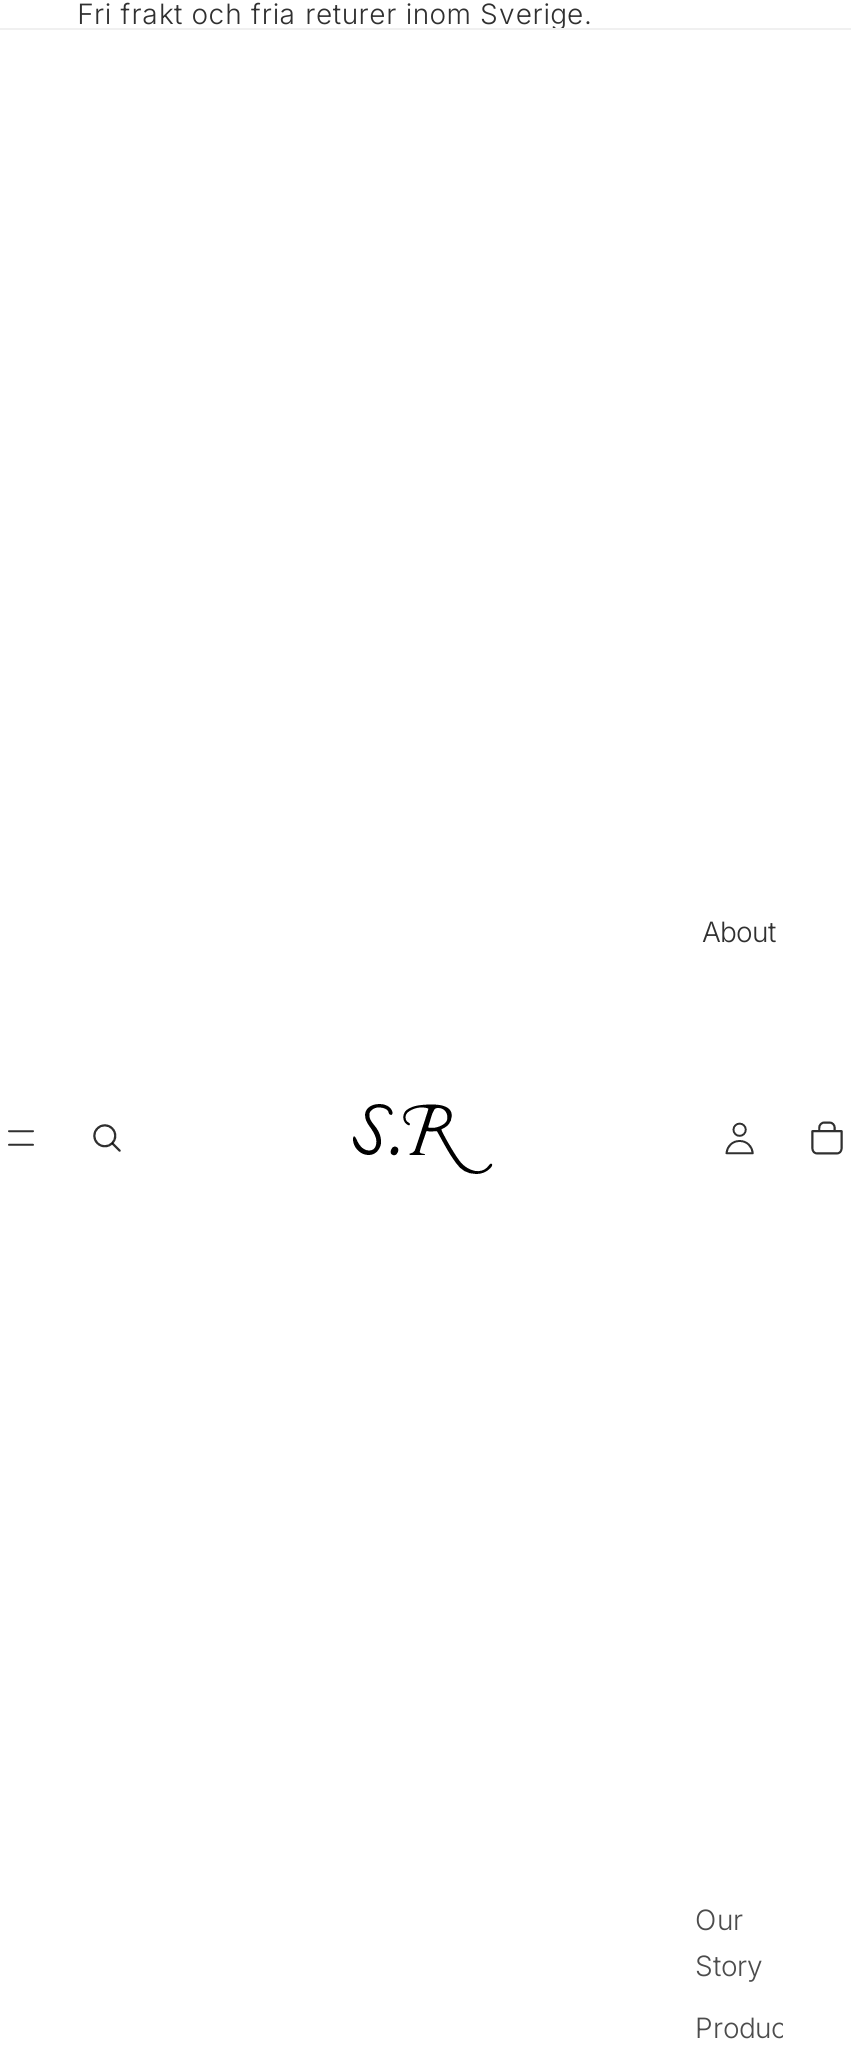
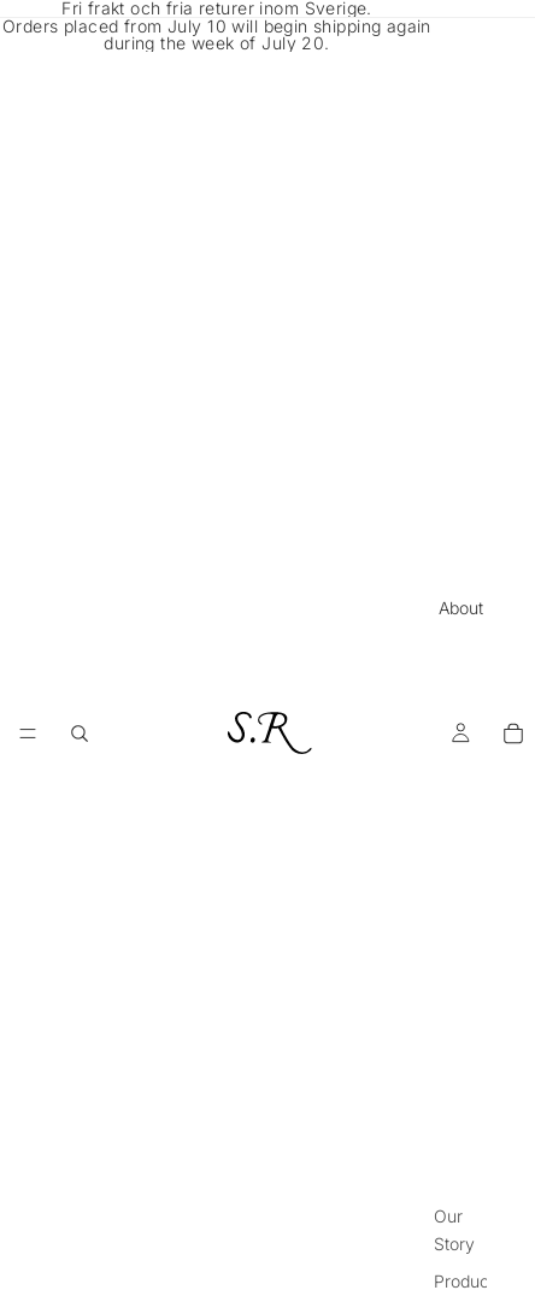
+ Orders placed from July 10 will begin shipping again
+ during the week of July 20.
